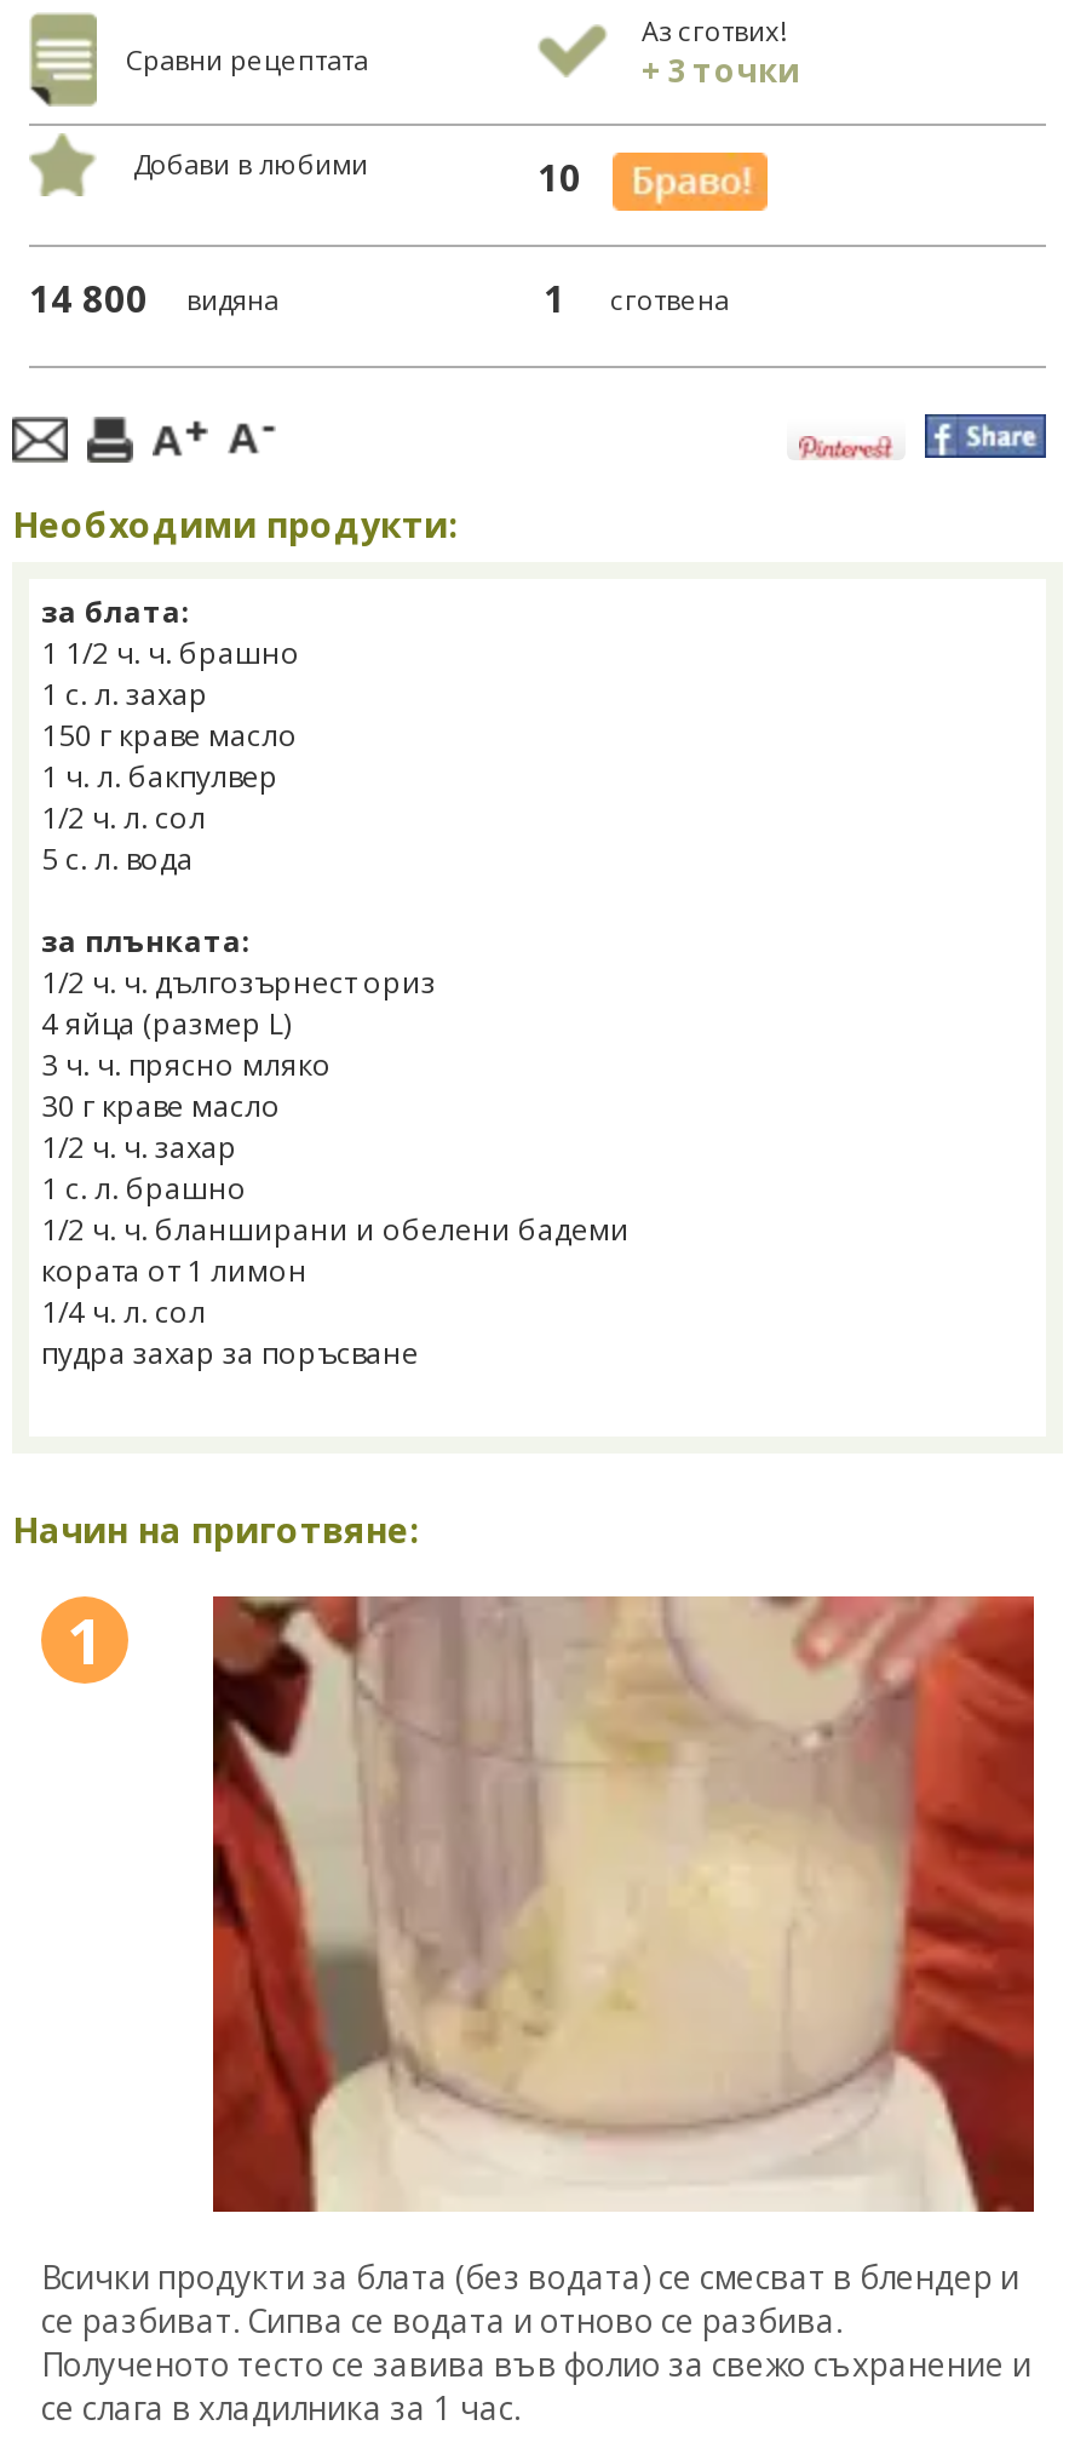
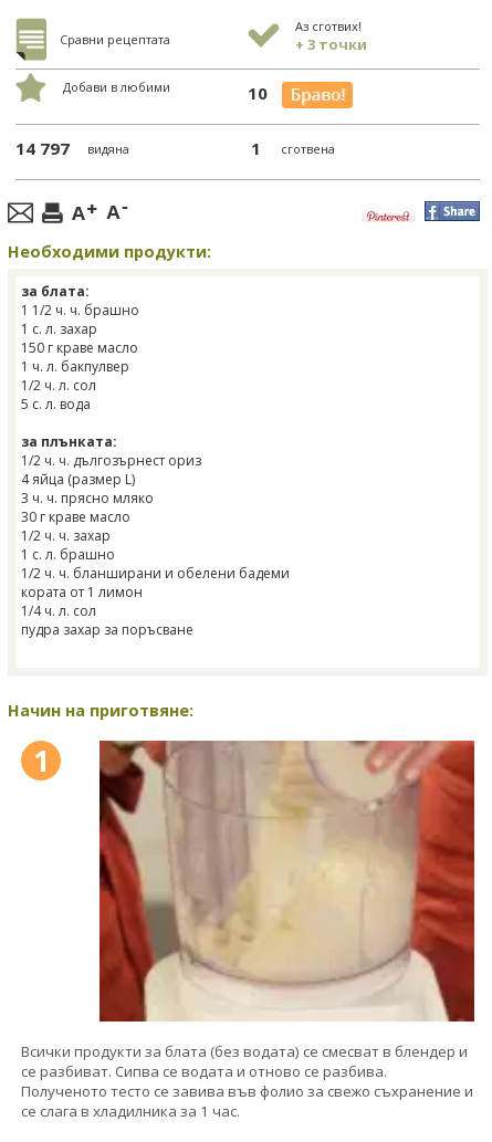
- 14 800 видяна
+ 14 797 видяна
